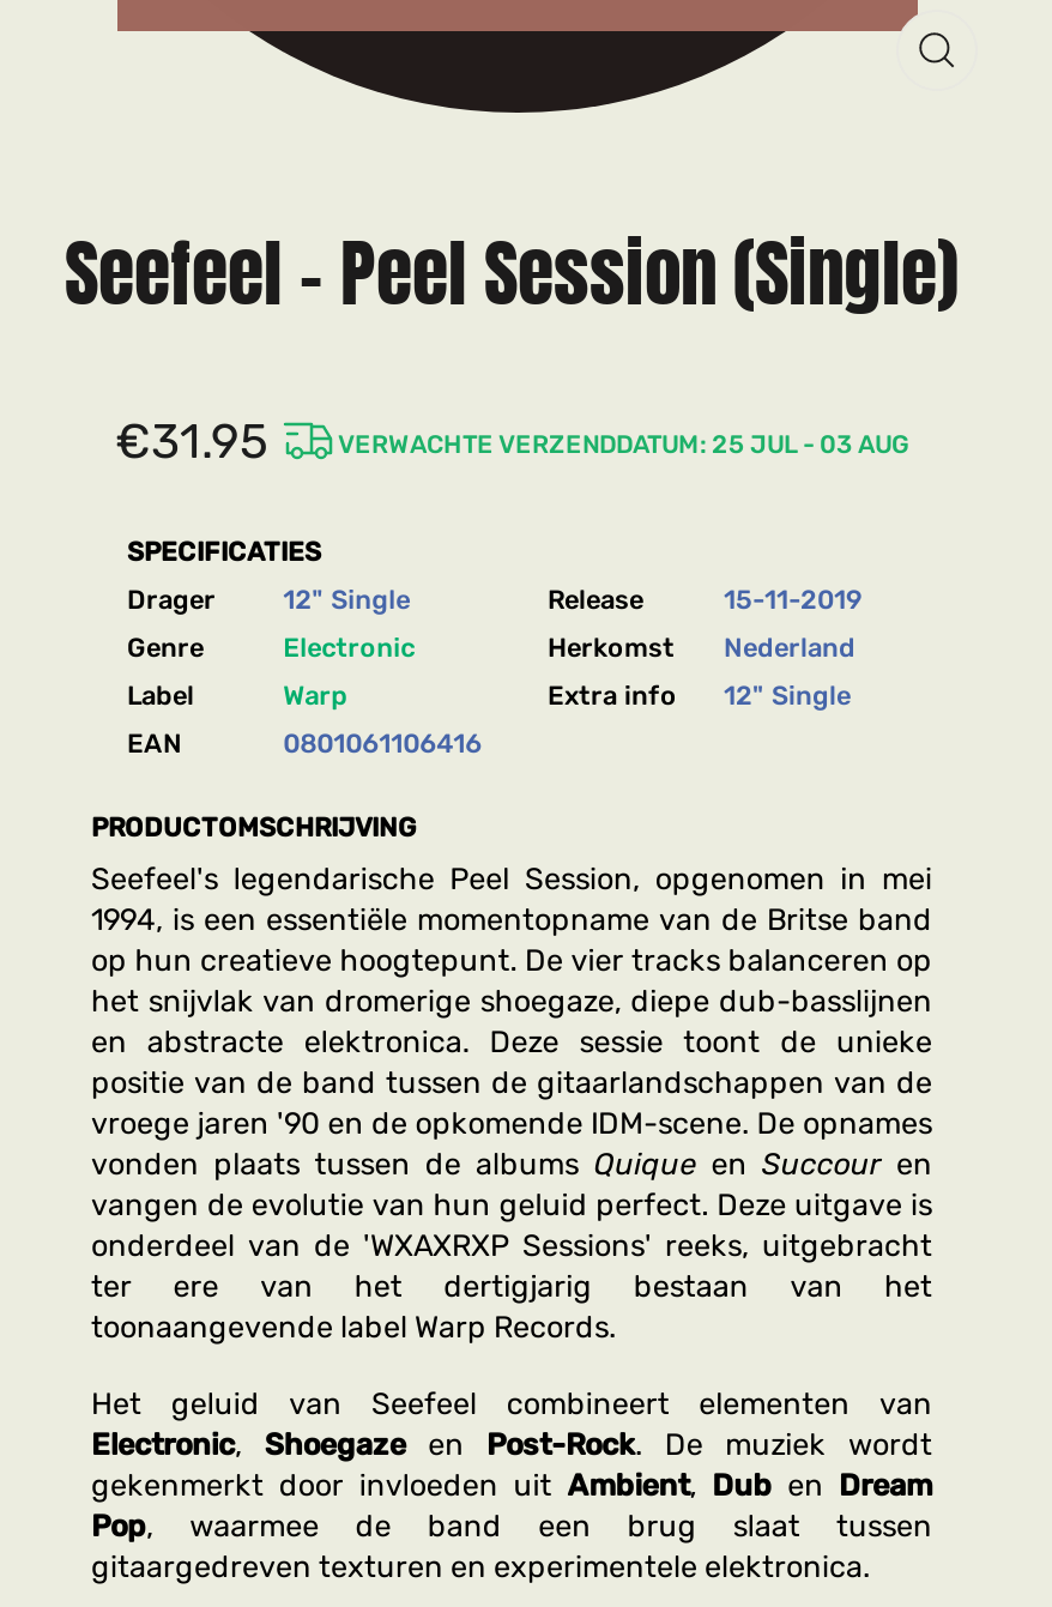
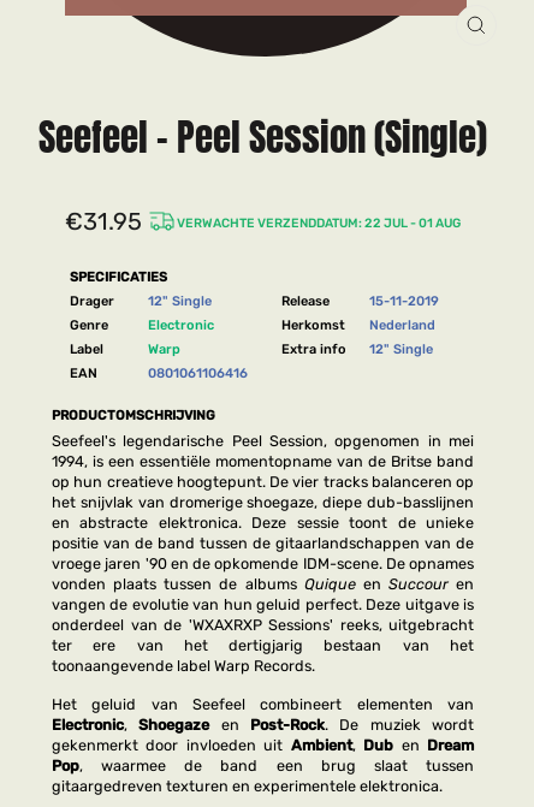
- VERWACHTE VERZENDDATUM: 25 JUL - 03 AUG
+ VERWACHTE VERZENDDATUM: 22 JUL - 01 AUG
